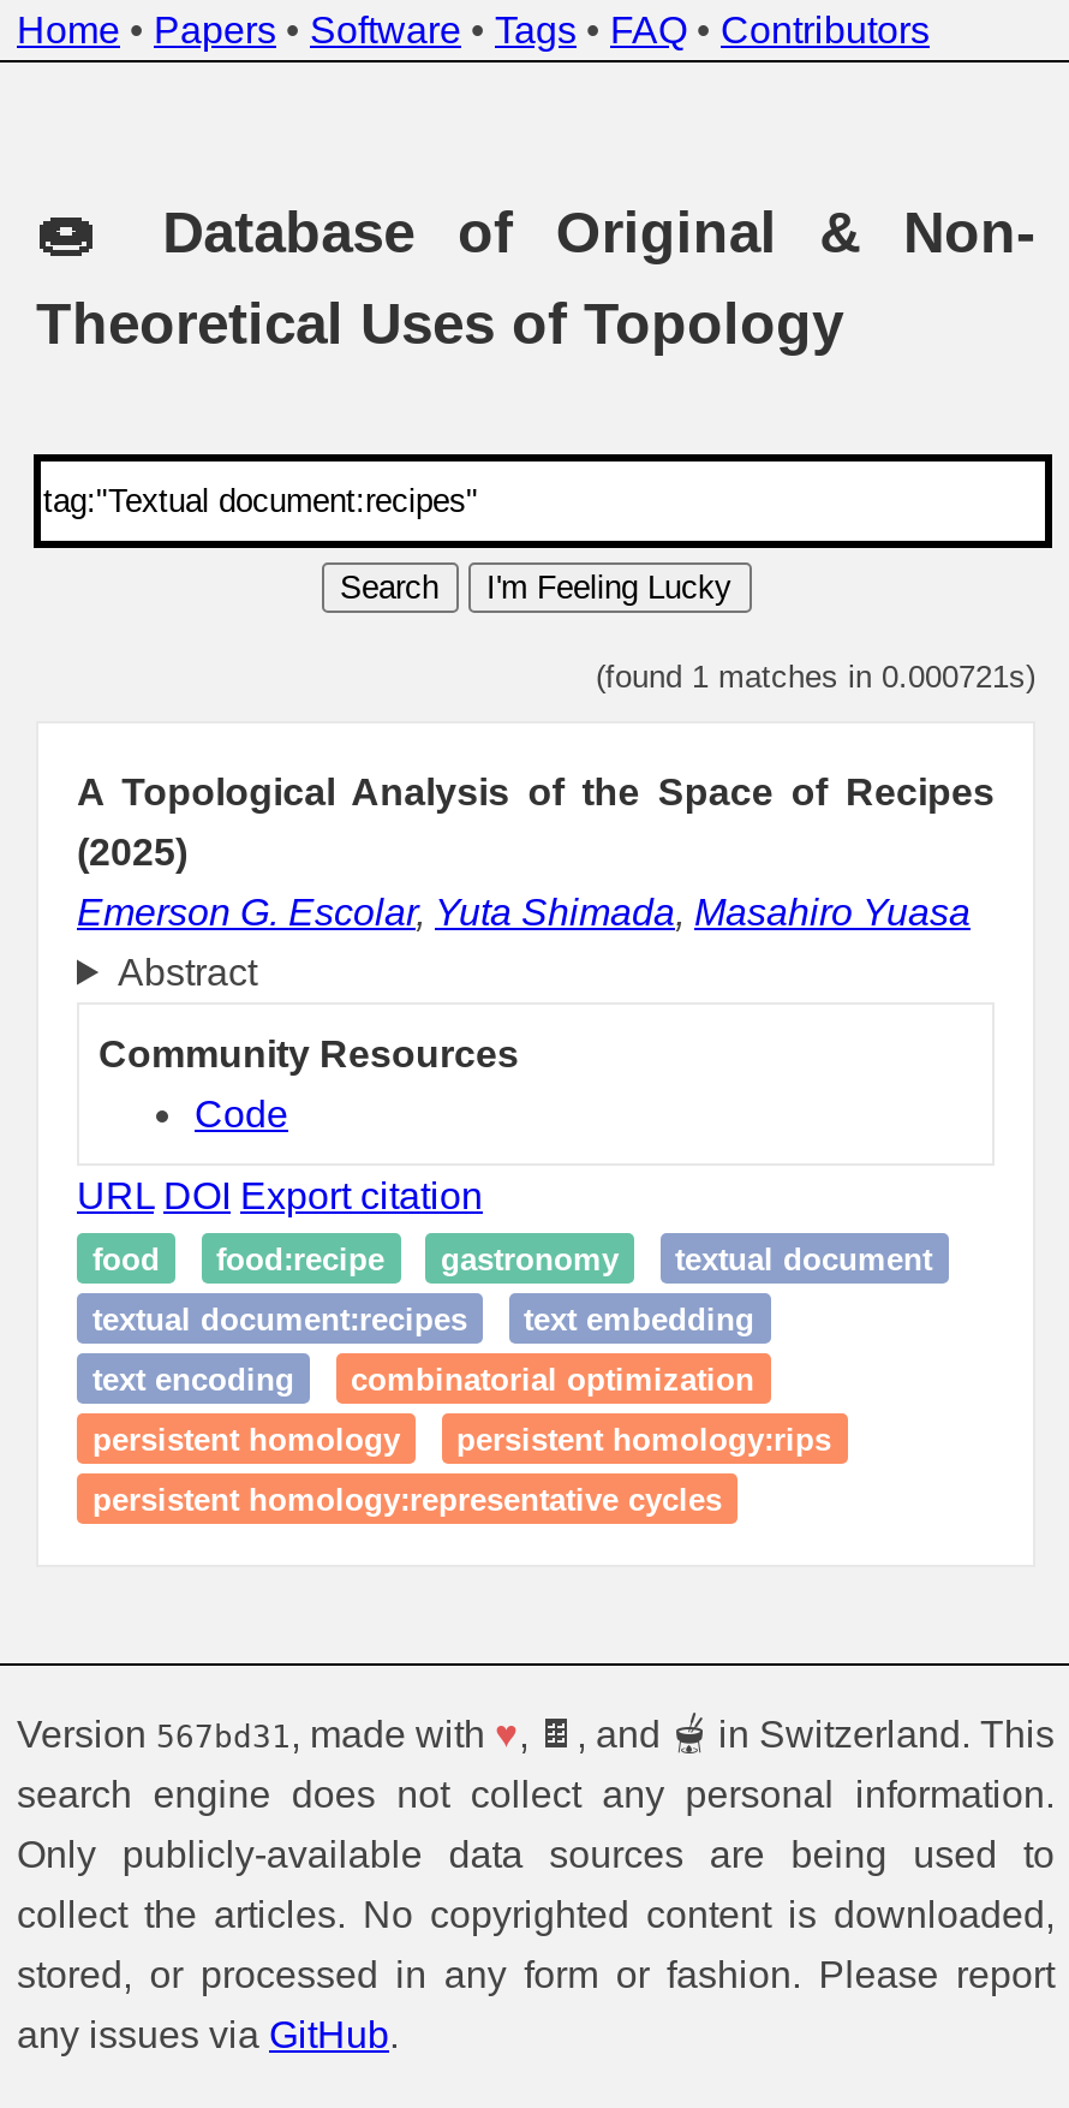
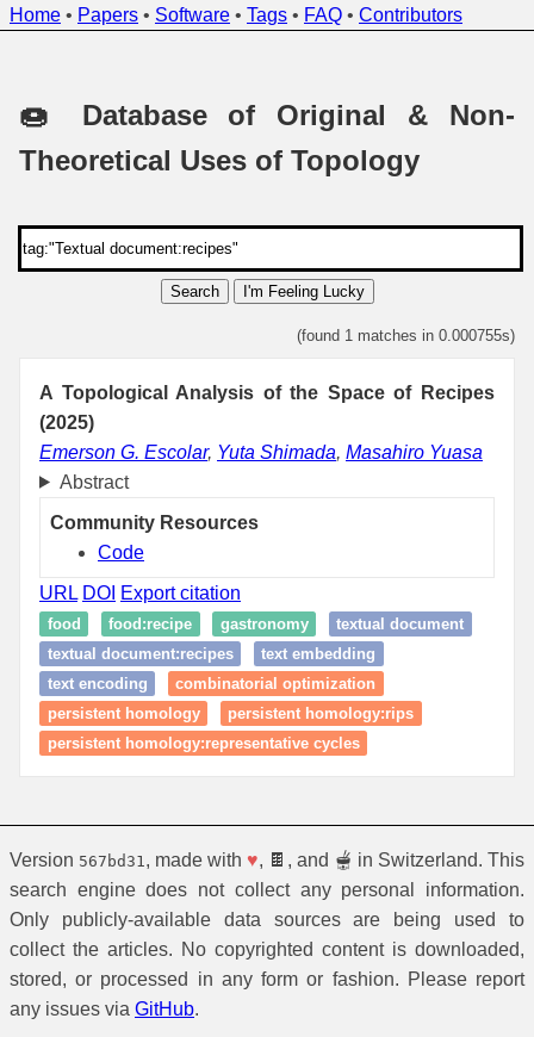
- (found 1 matches in 0.000721s)
+ (found 1 matches in 0.000755s)
